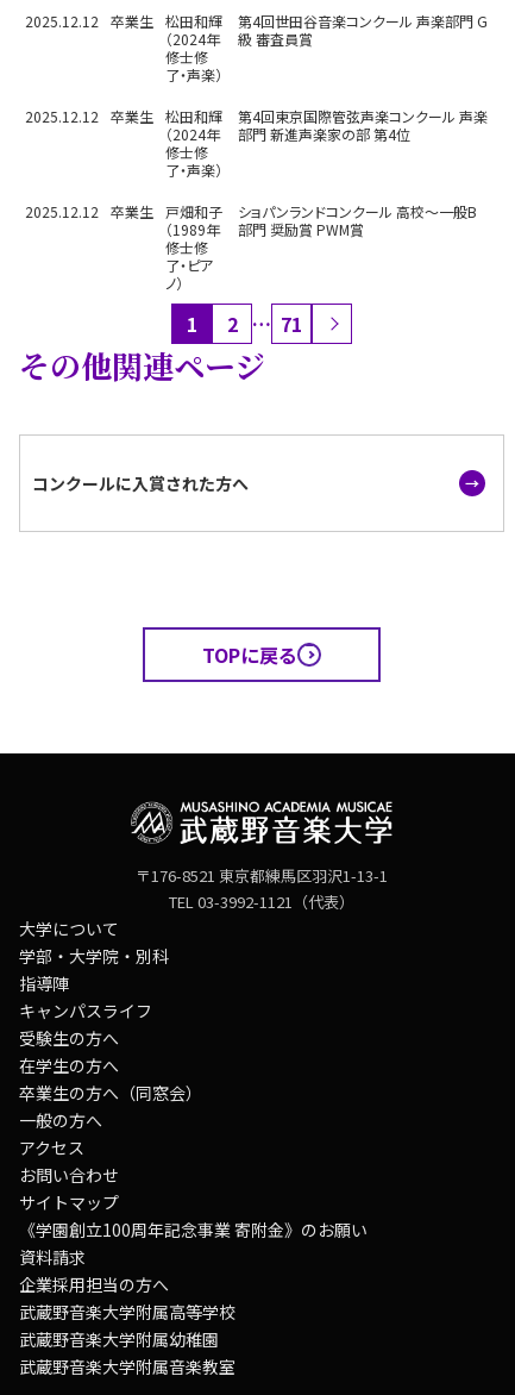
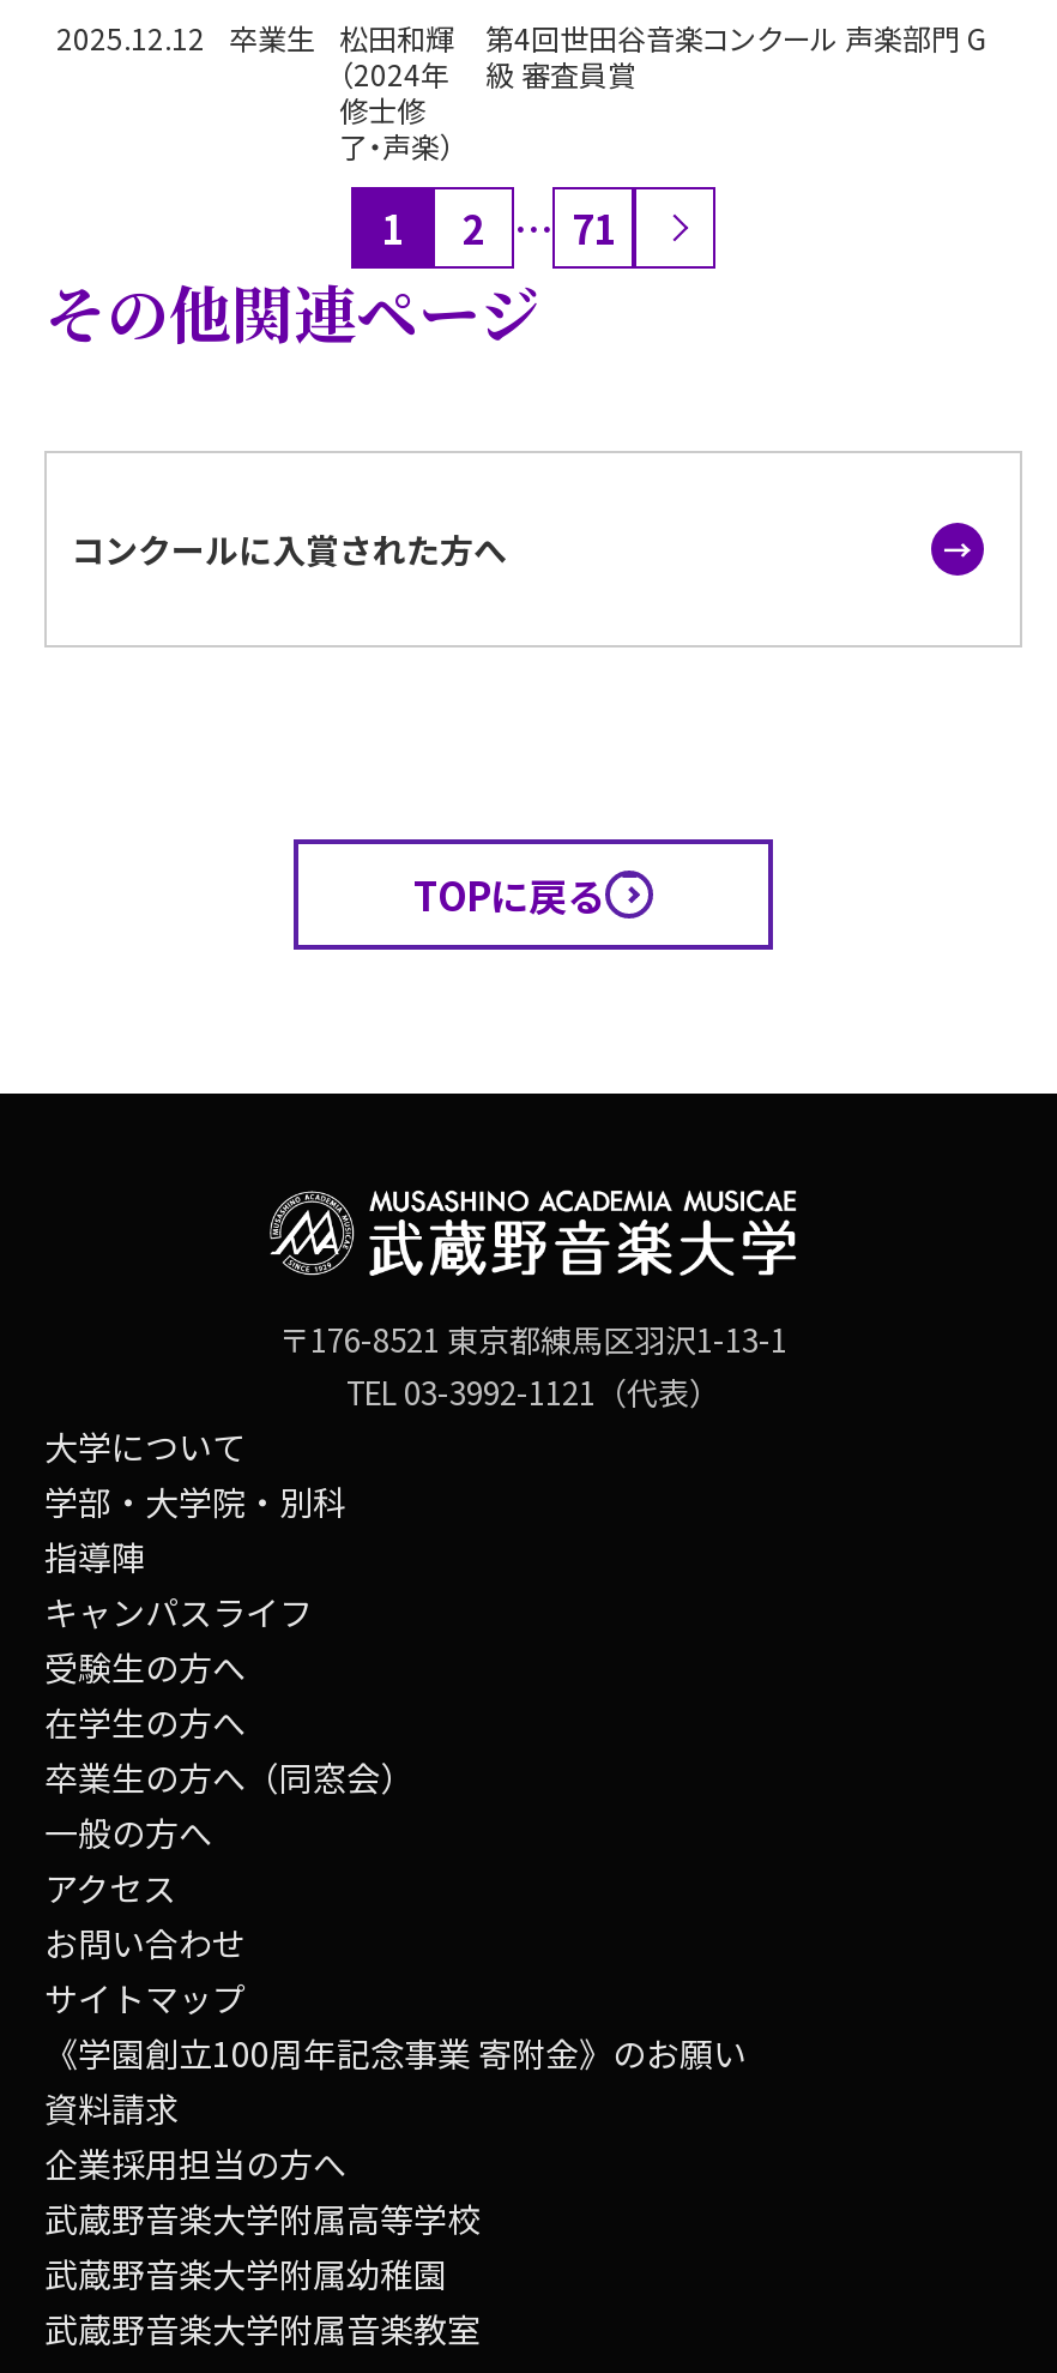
- 2025.12.12 卒業生 松田和輝
- （2024年
- 修士修
- 了・声楽）

- 第4回東京国際管弦声楽コンクール 声楽
- 部門 新進声楽家の部 第4位

- 2025.12.12 卒業生 戸畑和子
- （1989年
- 修士修
- 了・ピア
- ノ）

- ショパンランドコンクール 高校～一般B
- 部門 奨励賞 PWM賞
